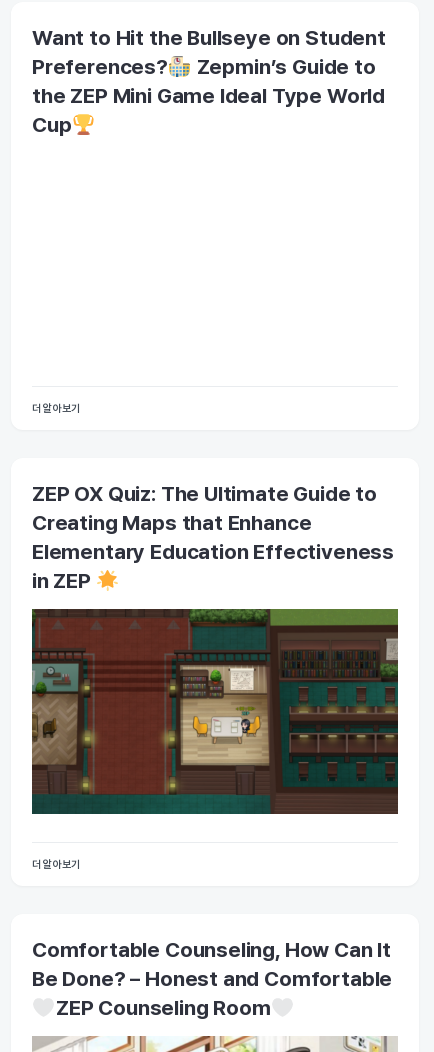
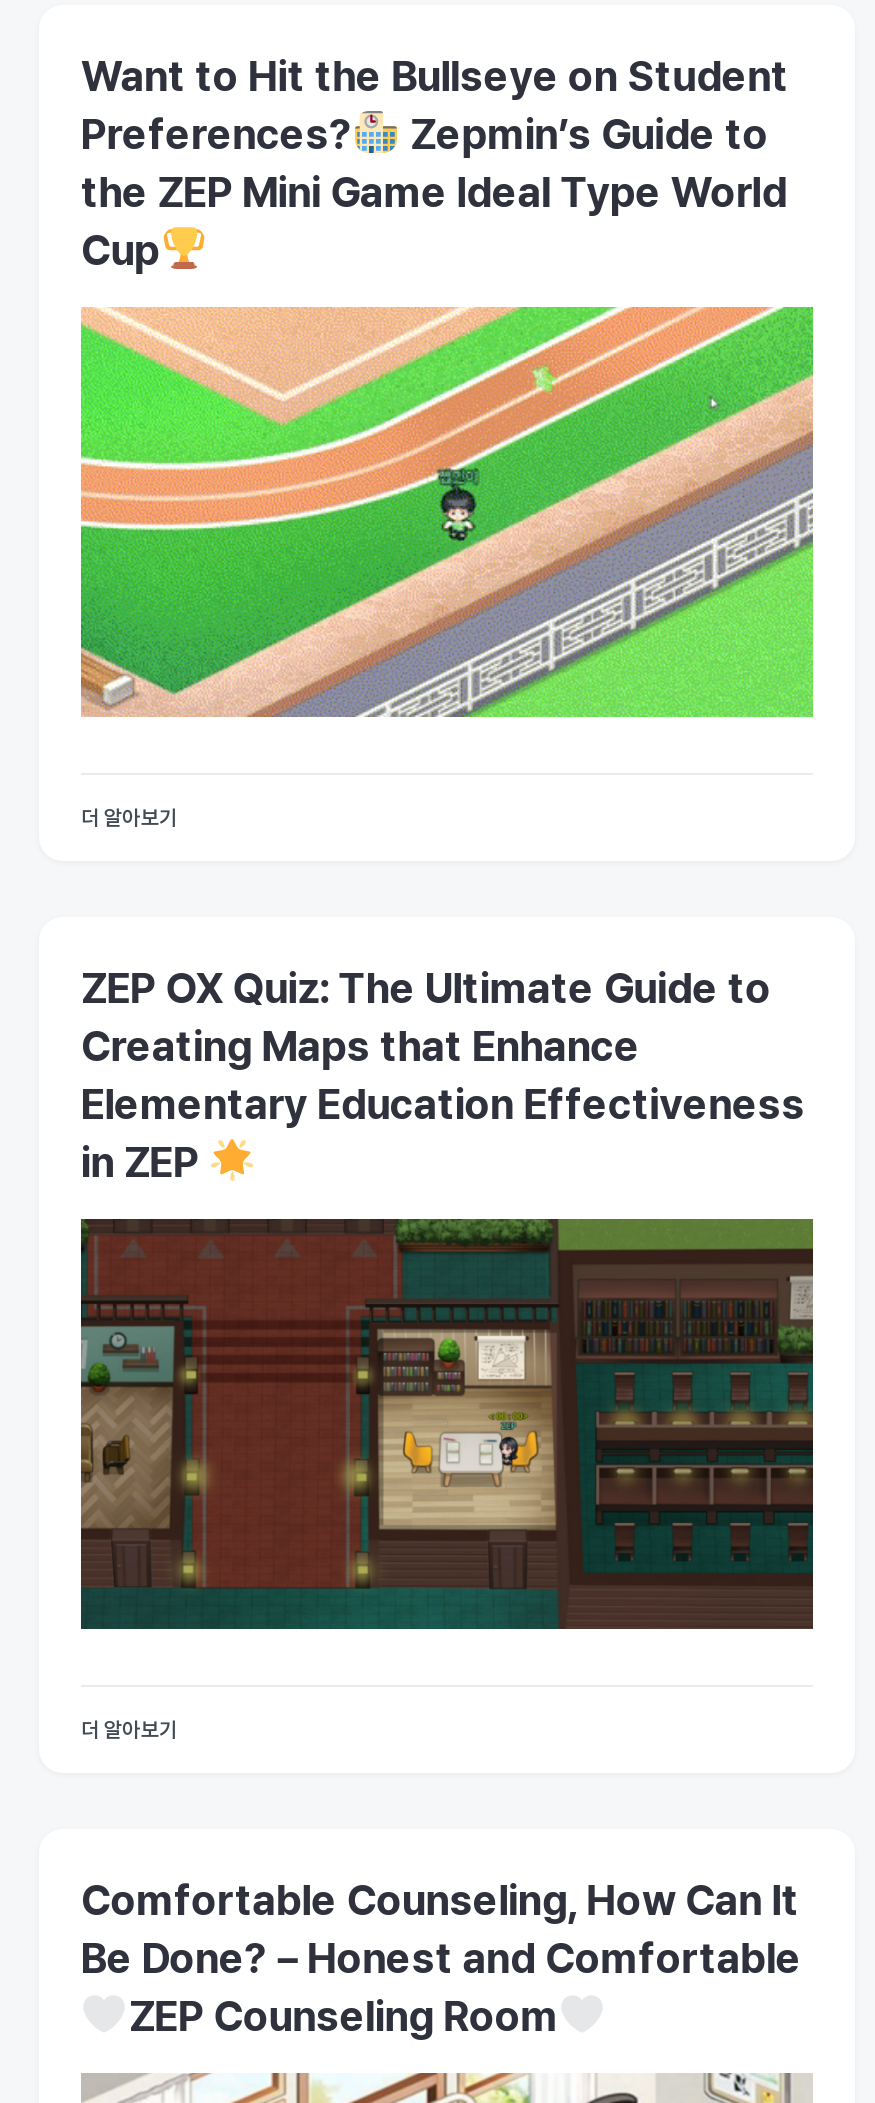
+ [image]
